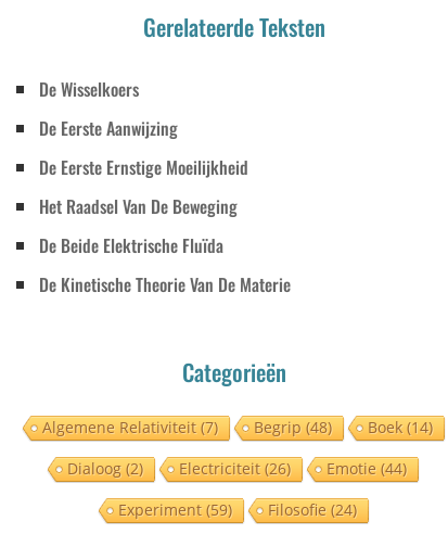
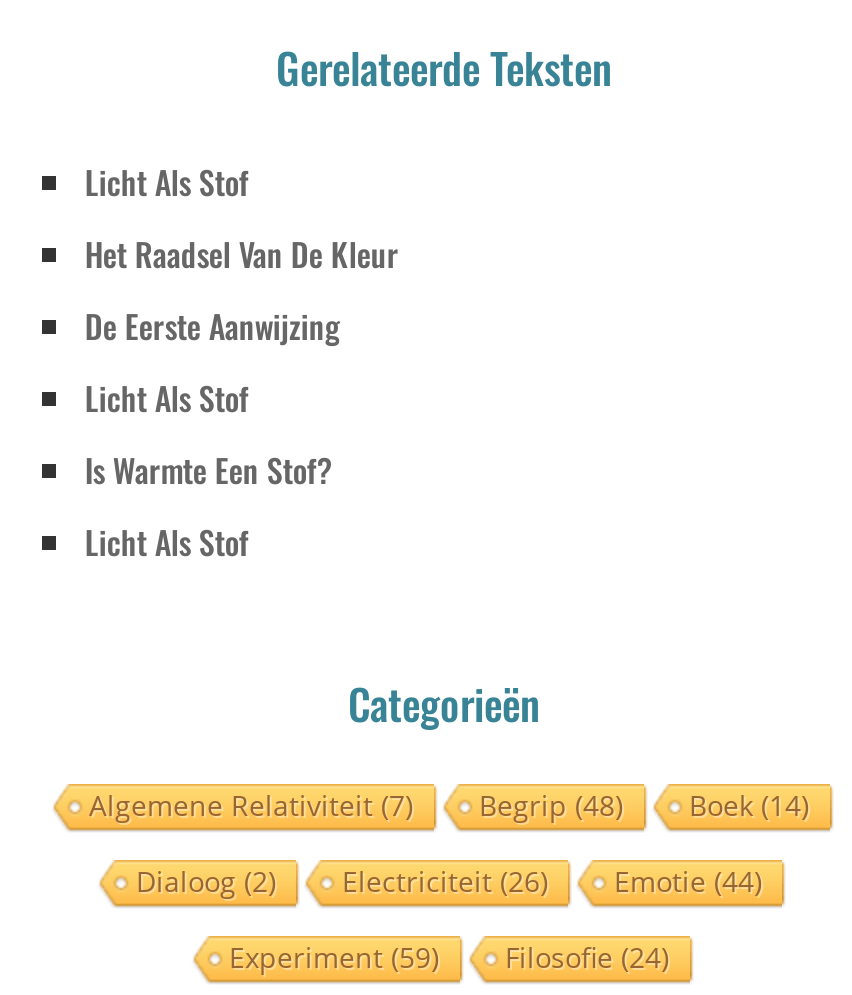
- De Wisselkoers
+ Licht Als Stof
+ Het Raadsel Van De Kleur

moved down: De Eerste Aanwijzing

- De Eerste Ernstige Moeilijkheid
- Het Raadsel Van De Beweging
- De Beide Elektrische Fluïda
- De Kinetische Theorie Van De Materie
+ Licht Als Stof
+ Is Warmte Een Stof?
+ Licht Als Stof
